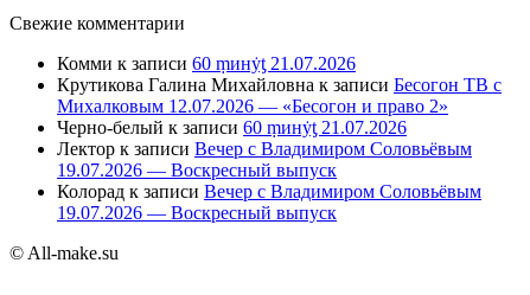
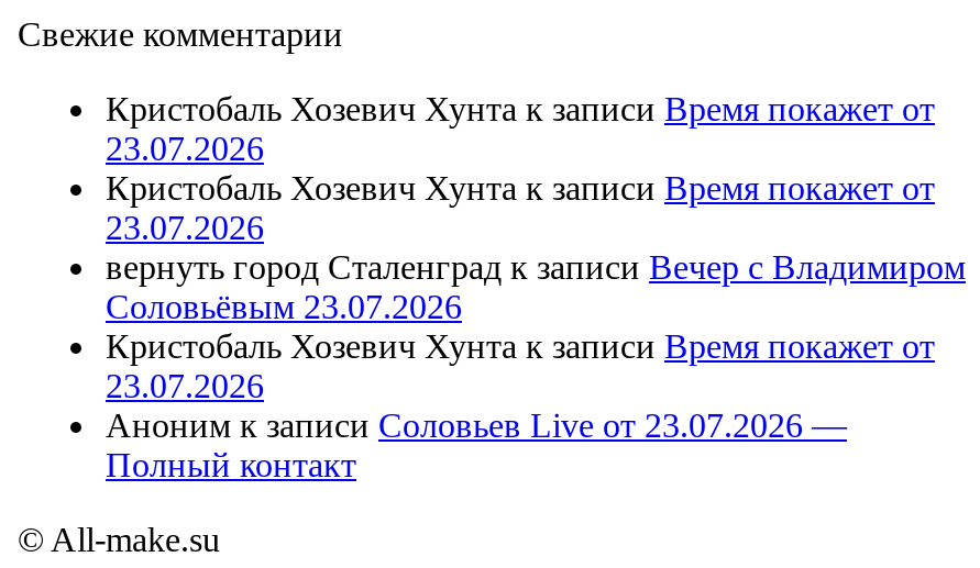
- Комми к записи 60 ṃинẏƫ 21.07.2026
- Крутикова Галина Михайловна к записи Бесогон ТВ с
- Михалковым 12.07.2026 — «Бесогон и право 2»
- Черно-белый к записи 60 ṃинẏƫ 21.07.2026
- Лектор к записи Вечер с Владимиром Соловьёвым
- 19.07.2026 — Воскресный выпуск
- Колорад к записи Вечер с Владимиром Соловьёвым
- 19.07.2026 — Воскресный выпуск
+ Кристобаль Хозевич Хунта к записи Время покажет от
+ 23.07.2026
+ Кристобаль Хозевич Хунта к записи Время покажет от
+ 23.07.2026
+ вернуть город Сталенград к записи Вечер с Владимиром
+ Соловьёвым 23.07.2026
+ Кристобаль Хозевич Хунта к записи Время покажет от
+ 23.07.2026
+ Аноним к записи Соловьев Live от 23.07.2026 —
+ Полный контакт
